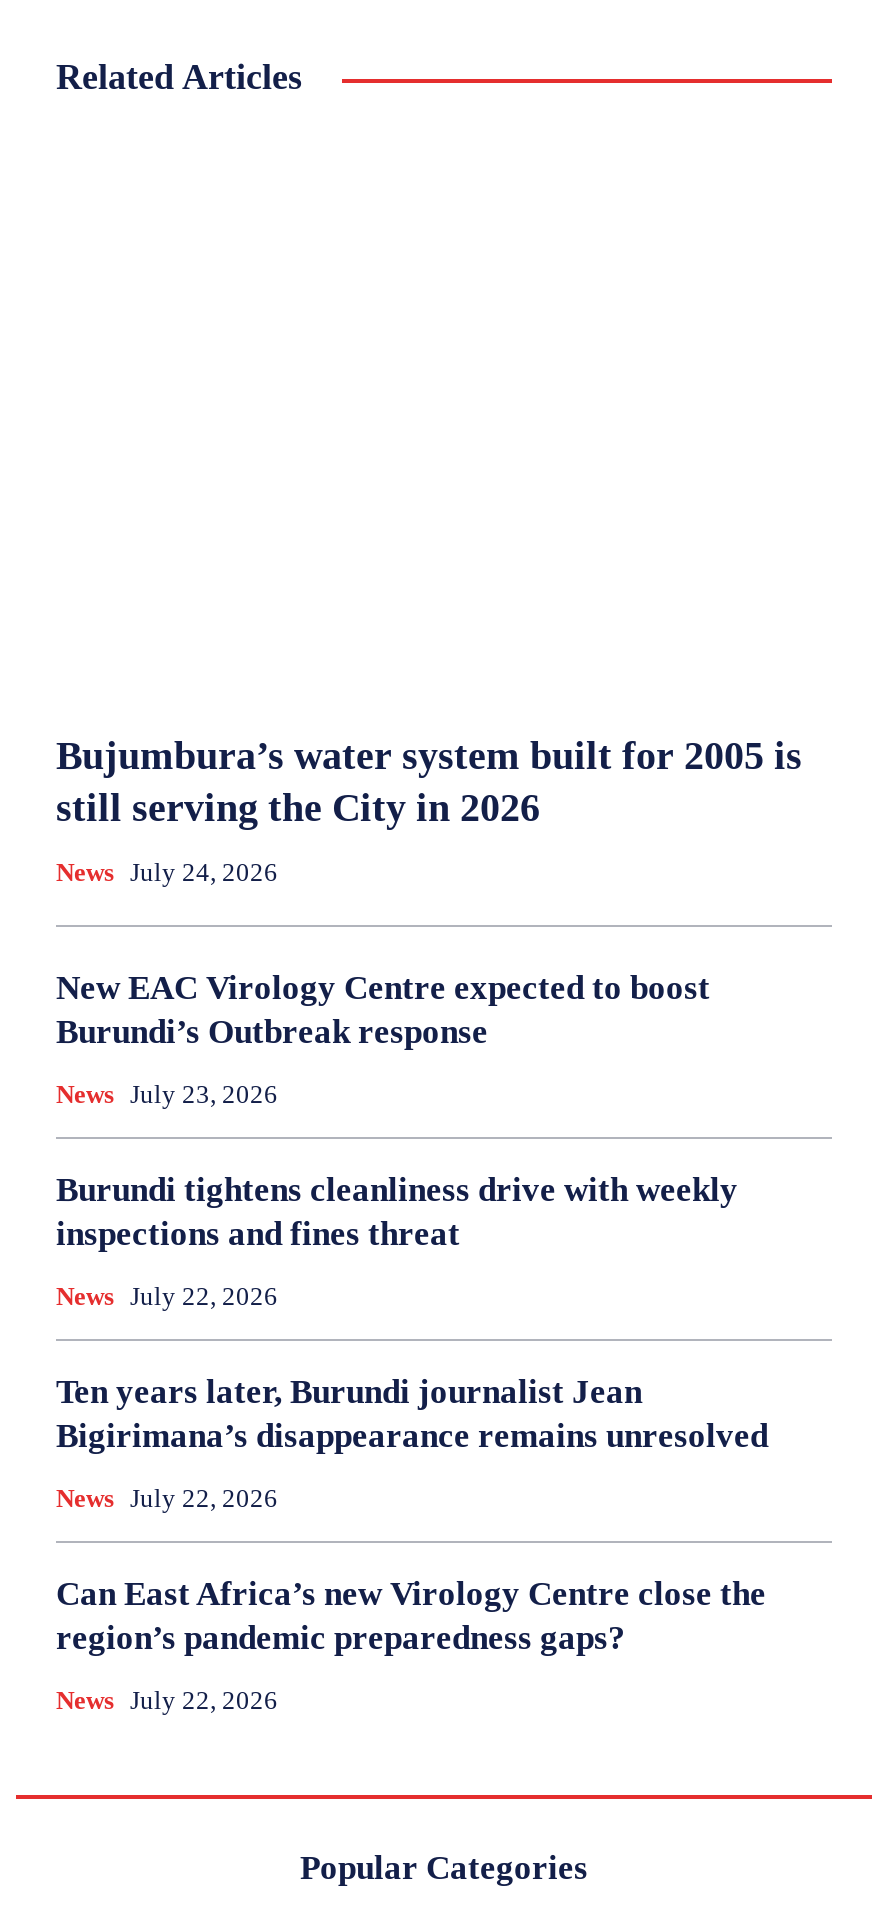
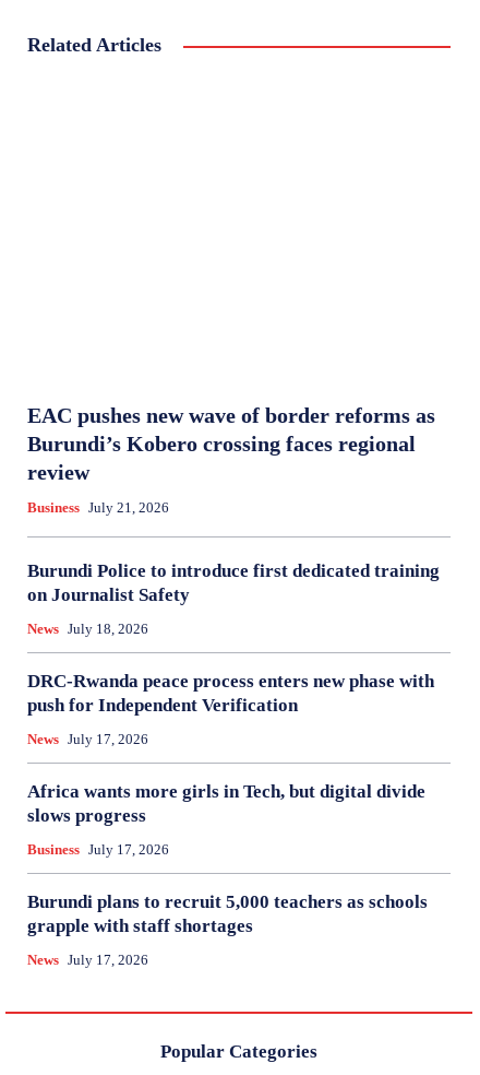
- Bujumbura’s water system built for 2005 is
- still serving the City in 2026
+ EAC pushes new wave of border reforms as
+ Burundi’s Kobero crossing faces regional
+ review

- News July 24, 2026
+ Business July 21, 2026

- New EAC Virology Centre expected to boost
- Burundi’s Outbreak response
+ Burundi Police to introduce first dedicated training
+ on Journalist Safety

- News July 23, 2026
+ News July 18, 2026

- Burundi tightens cleanliness drive with weekly
- inspections and fines threat
+ DRC-Rwanda peace process enters new phase with
+ push for Independent Verification

- News July 22, 2026
+ News July 17, 2026

- Ten years later, Burundi journalist Jean
- Bigirimana’s disappearance remains unresolved
+ Africa wants more girls in Tech, but digital divide
+ slows progress

- News July 22, 2026
+ Business July 17, 2026

- Can East Africa’s new Virology Centre close the
- region’s pandemic preparedness gaps?
+ Burundi plans to recruit 5,000 teachers as schools
+ grapple with staff shortages

- News July 22, 2026
+ News July 17, 2026
